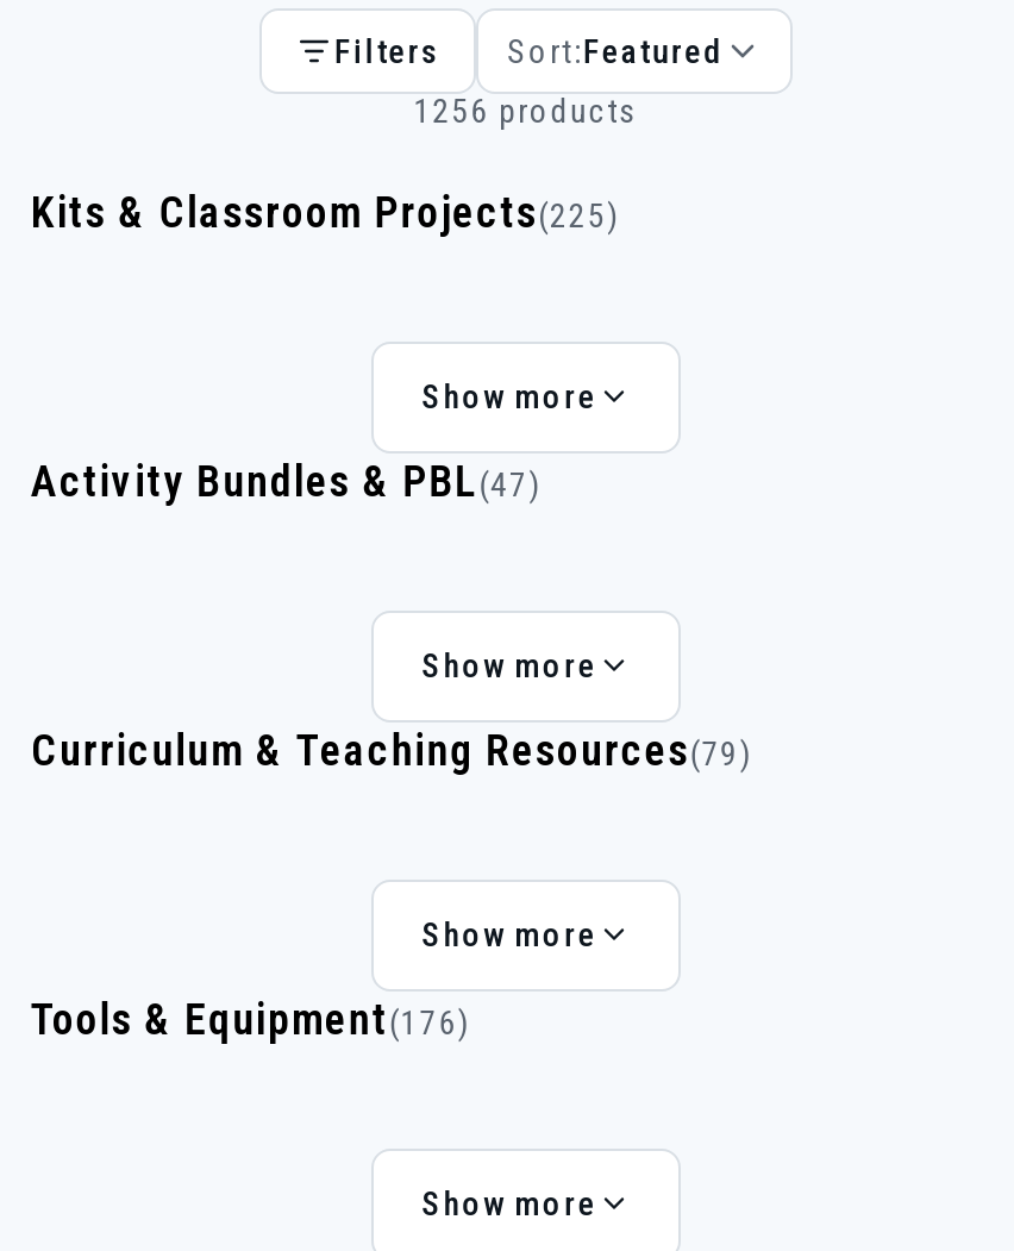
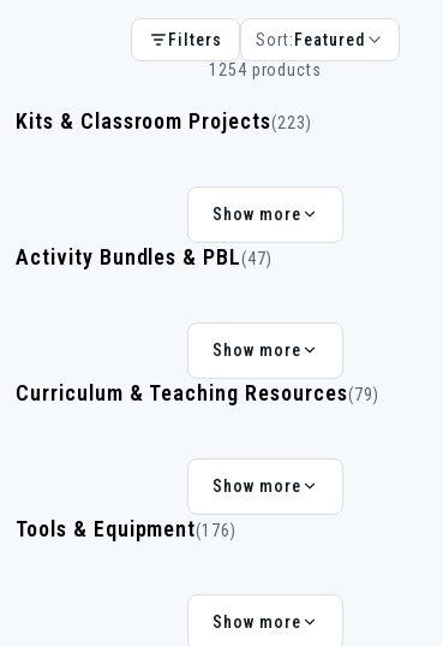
- 1256 products
+ 1254 products

- Kits & Classroom Projects(225)
+ Kits & Classroom Projects(223)
